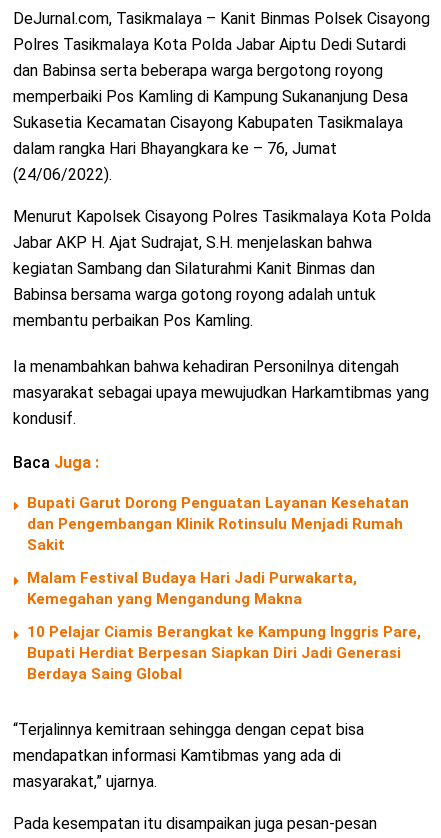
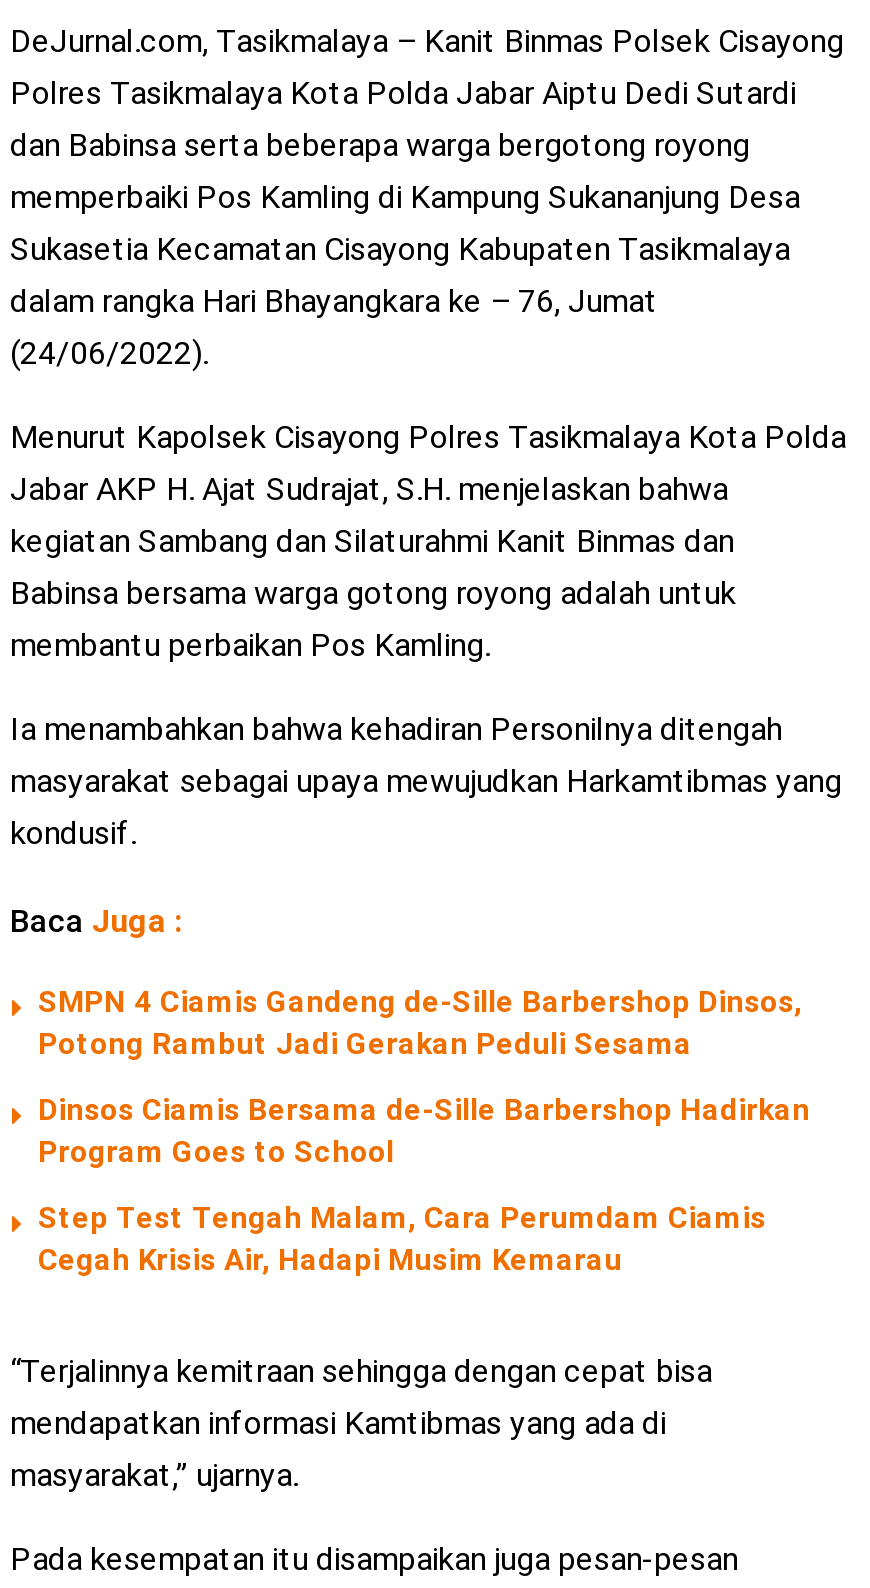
- Bupati Garut Dorong Penguatan Layanan Kesehatan
- dan Pengembangan Klinik Rotinsulu Menjadi Rumah
- Sakit
+ SMPN 4 Ciamis Gandeng de-Sille Barbershop Dinsos,
+ Potong Rambut Jadi Gerakan Peduli Sesama

- Malam Festival Budaya Hari Jadi Purwakarta,
- Kemegahan yang Mengandung Makna
+ Dinsos Ciamis Bersama de-Sille Barbershop Hadirkan
+ Program Goes to School

- 10 Pelajar Ciamis Berangkat ke Kampung Inggris Pare,
- Bupati Herdiat Berpesan Siapkan Diri Jadi Generasi
- Berdaya Saing Global
+ Step Test Tengah Malam, Cara Perumdam Ciamis
+ Cegah Krisis Air, Hadapi Musim Kemarau
